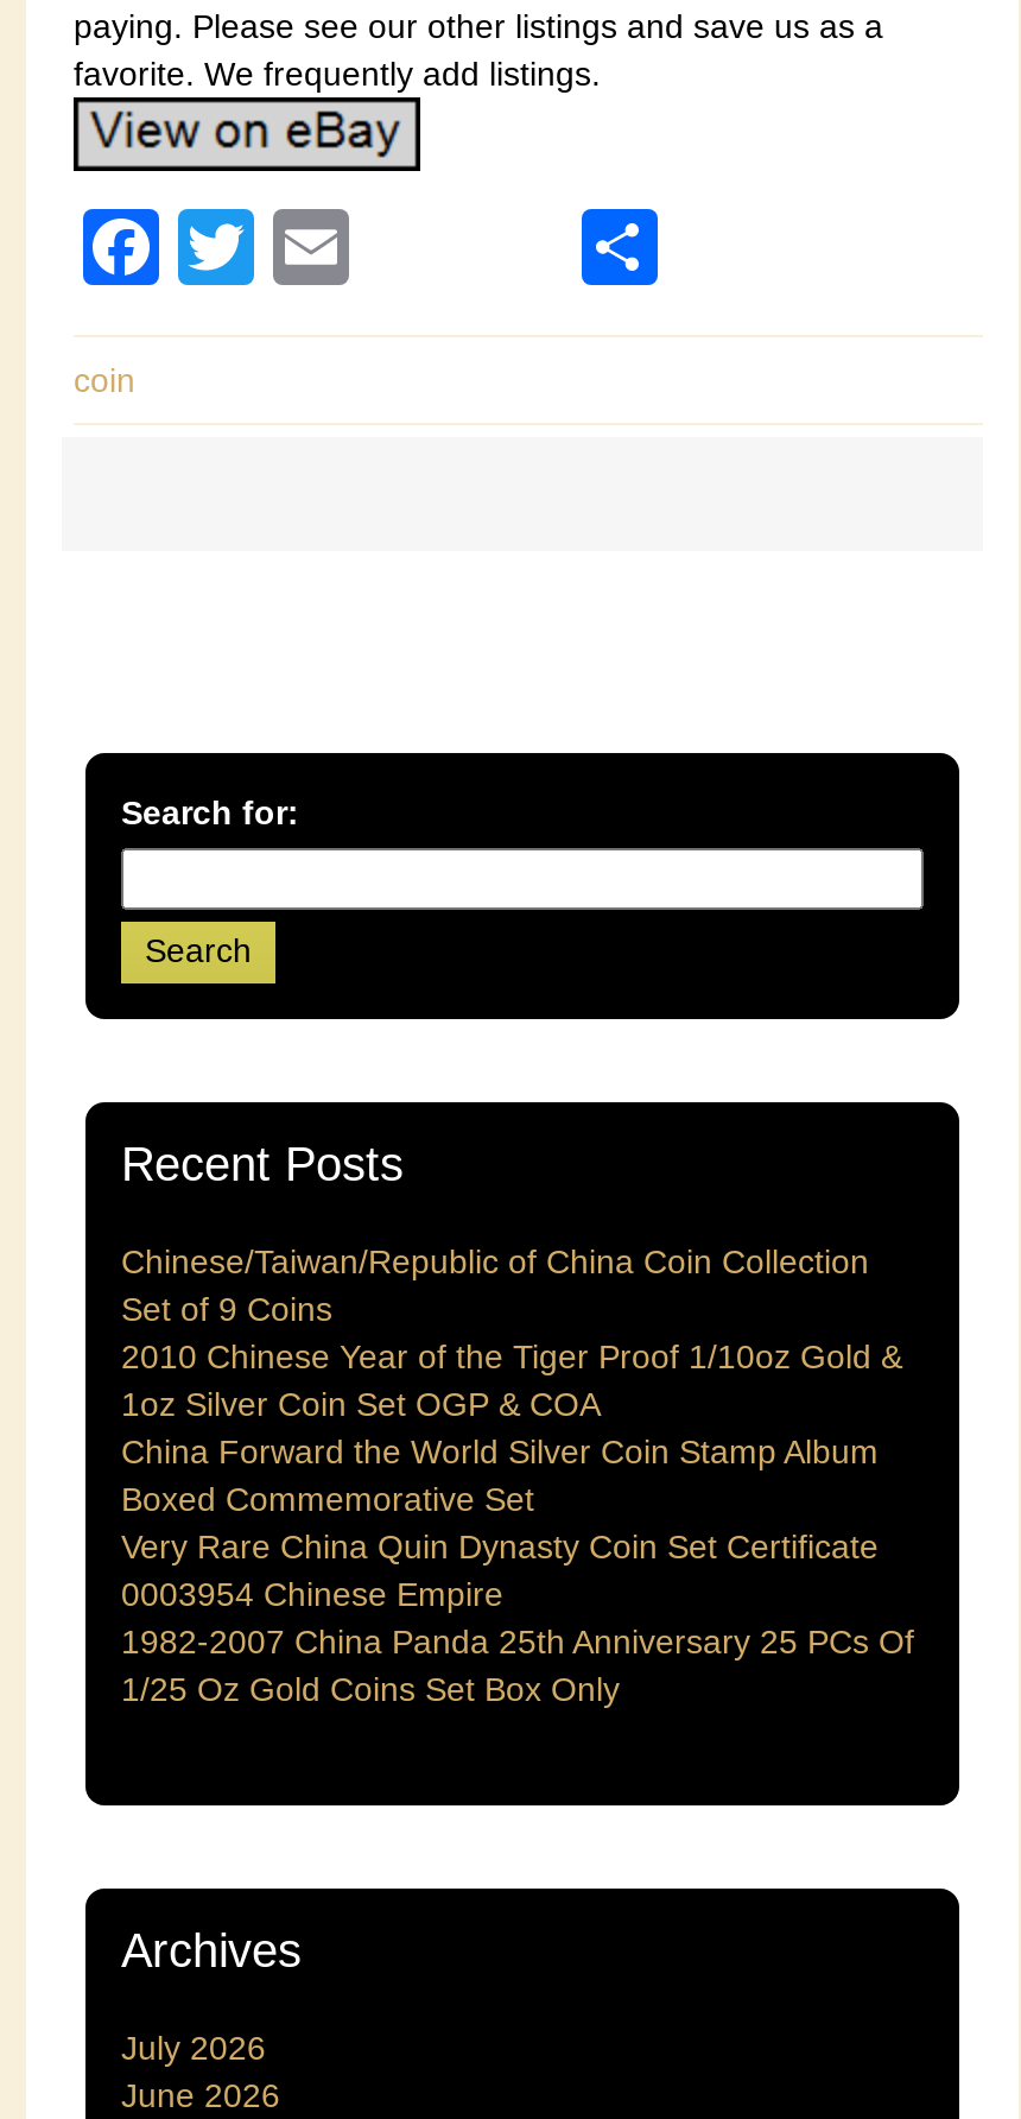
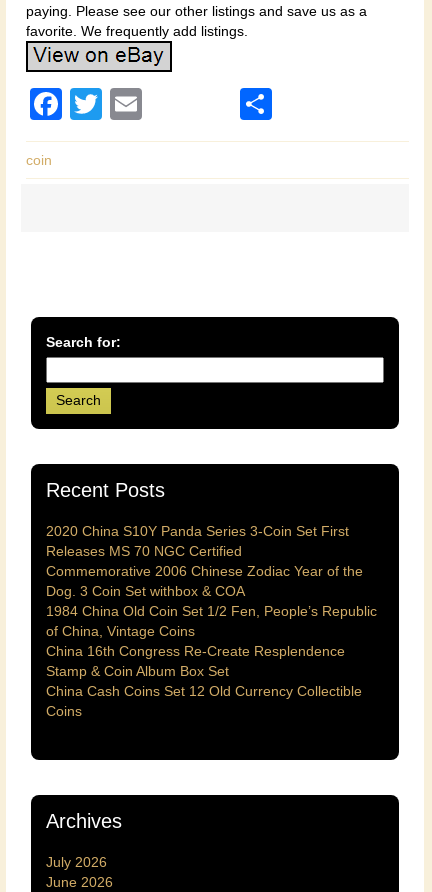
- Chinese/Taiwan/Republic of China Coin Collection
- Set of 9 Coins
- 2010 Chinese Year of the Tiger Proof 1/10oz Gold &
- 1oz Silver Coin Set OGP & COA
- China Forward the World Silver Coin Stamp Album
- Boxed Commemorative Set
- Very Rare China Quin Dynasty Coin Set Certificate
- 0003954 Chinese Empire
- 1982-2007 China Panda 25th Anniversary 25 PCs Of
- 1/25 Oz Gold Coins Set Box Only
+ 2020 China S10Y Panda Series 3-Coin Set First
+ Releases MS 70 NGC Certified
+ Commemorative 2006 Chinese Zodiac Year of the
+ Dog. 3 Coin Set withbox & COA
+ 1984 China Old Coin Set 1/2 Fen, People’s Republic
+ of China, Vintage Coins
+ China 16th Congress Re-Create Resplendence
+ Stamp & Coin Album Box Set
+ China Cash Coins Set 12 Old Currency Collectible
+ Coins
